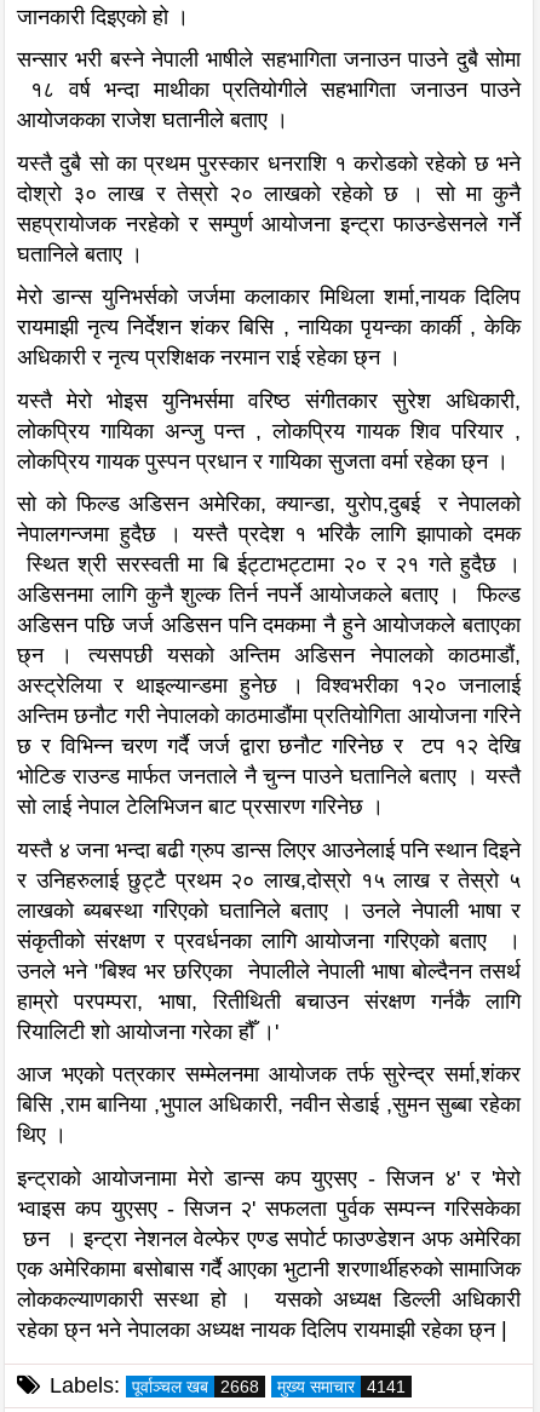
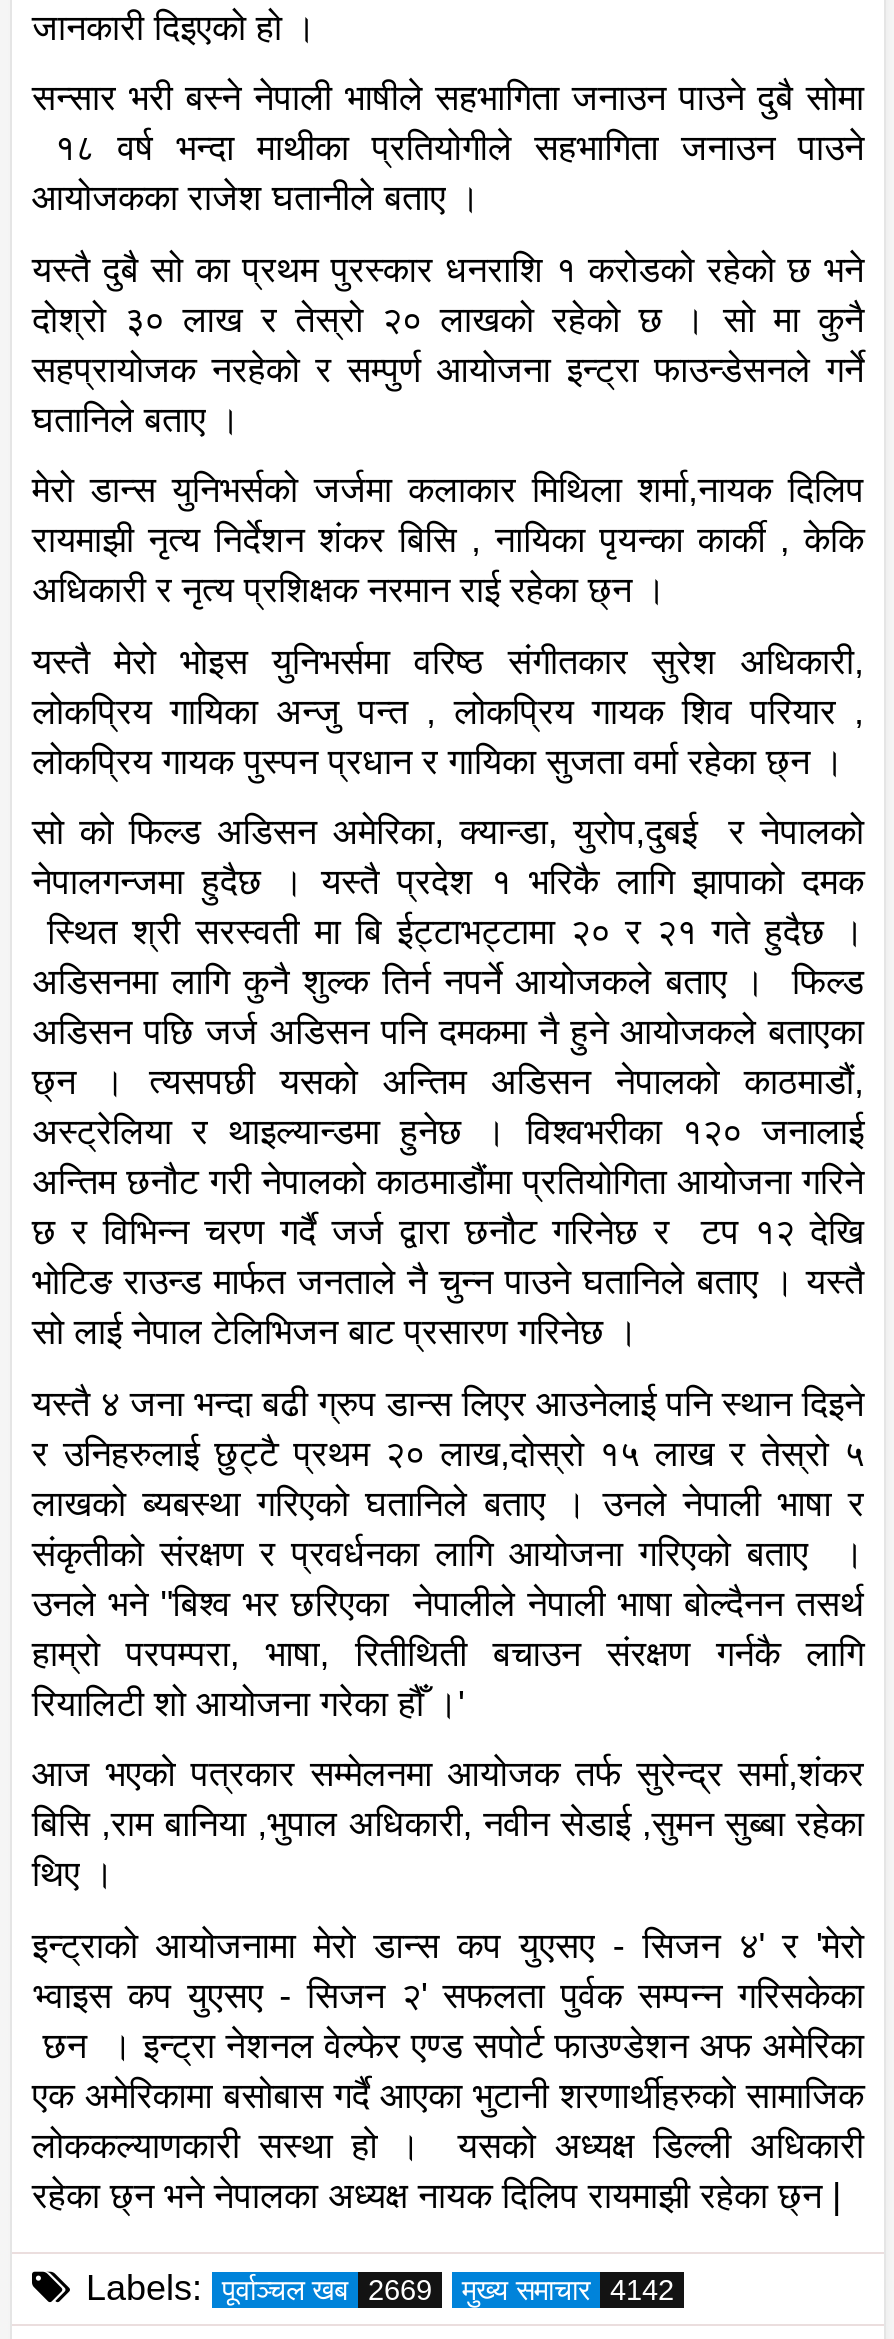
- 2668
+ 2669

- 4141
+ 4142
